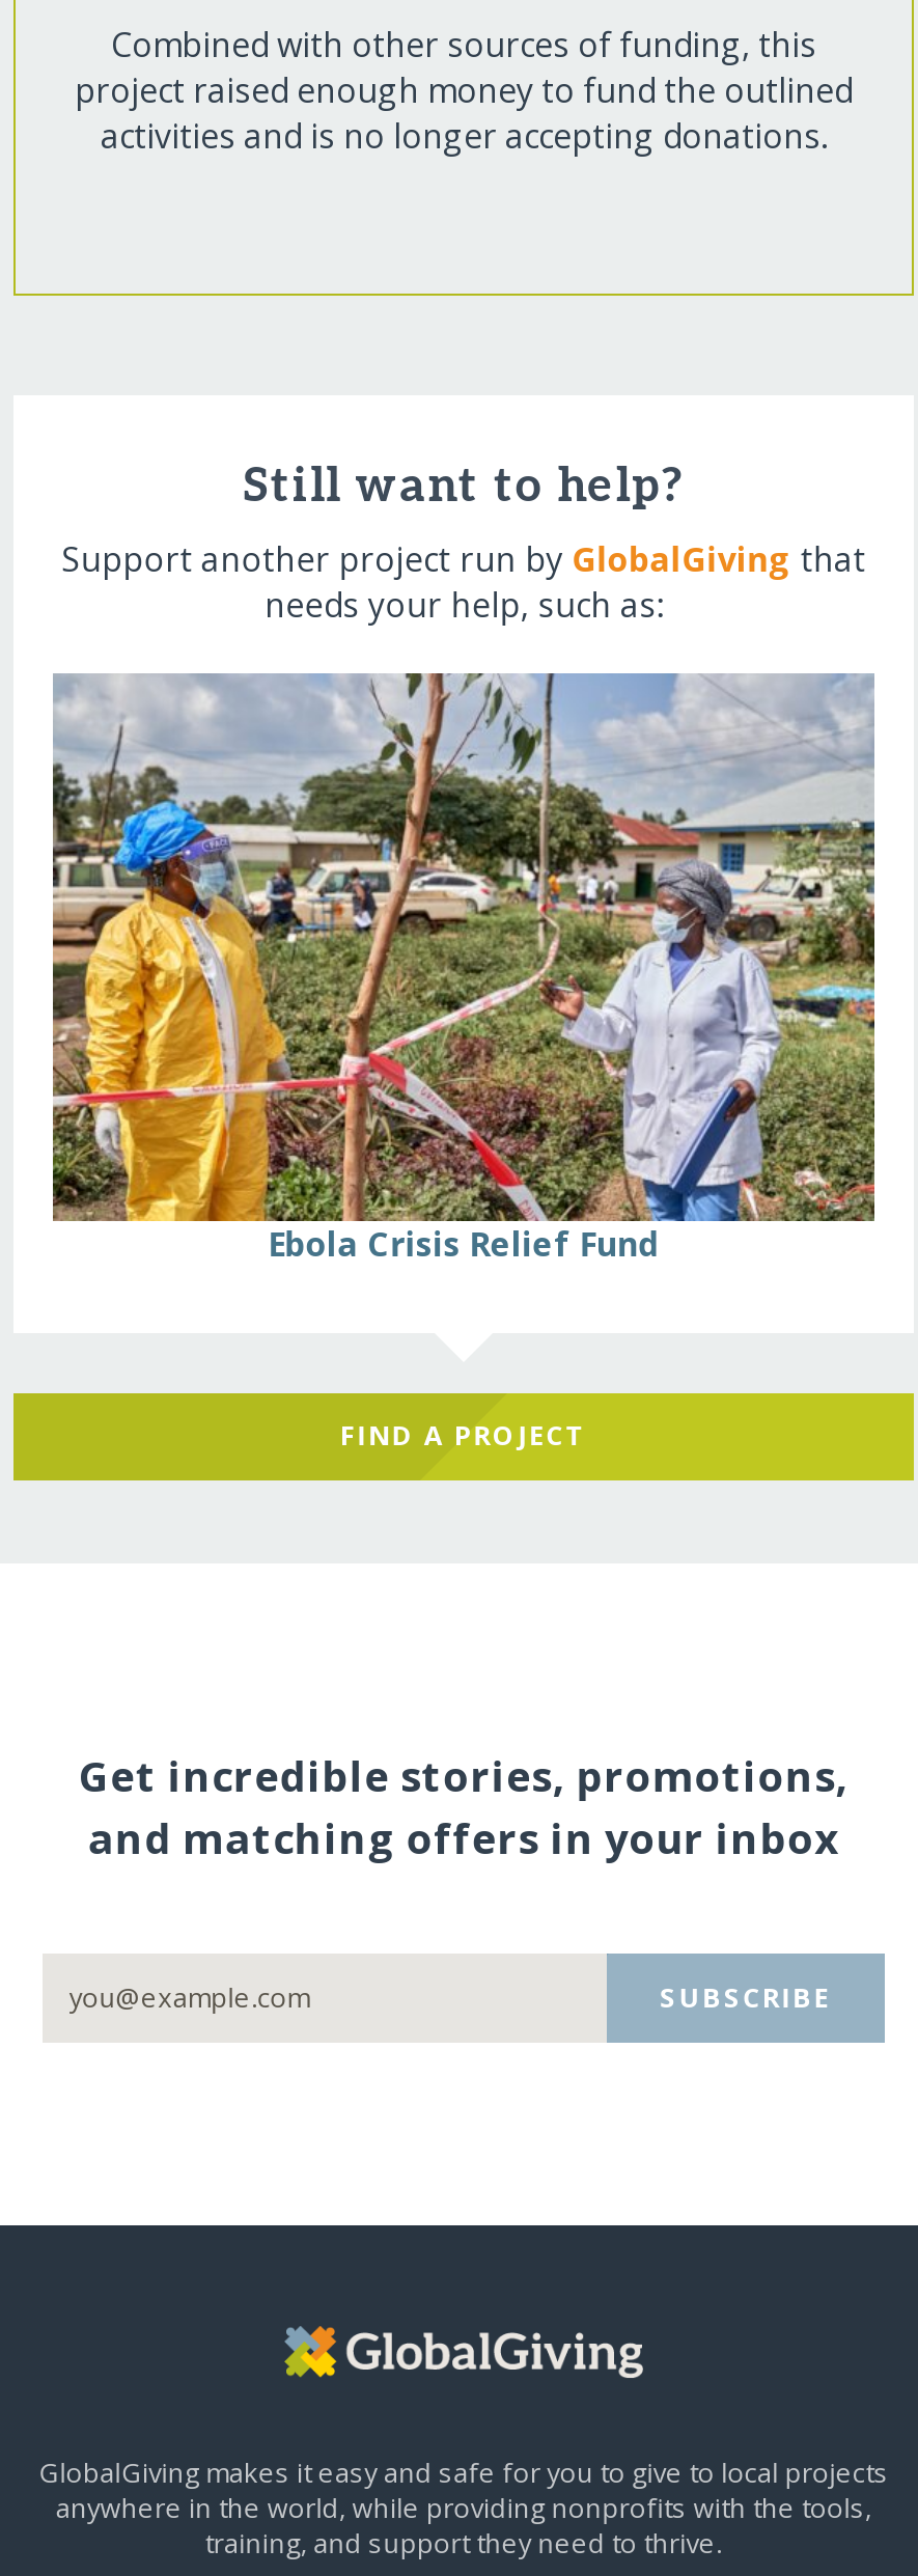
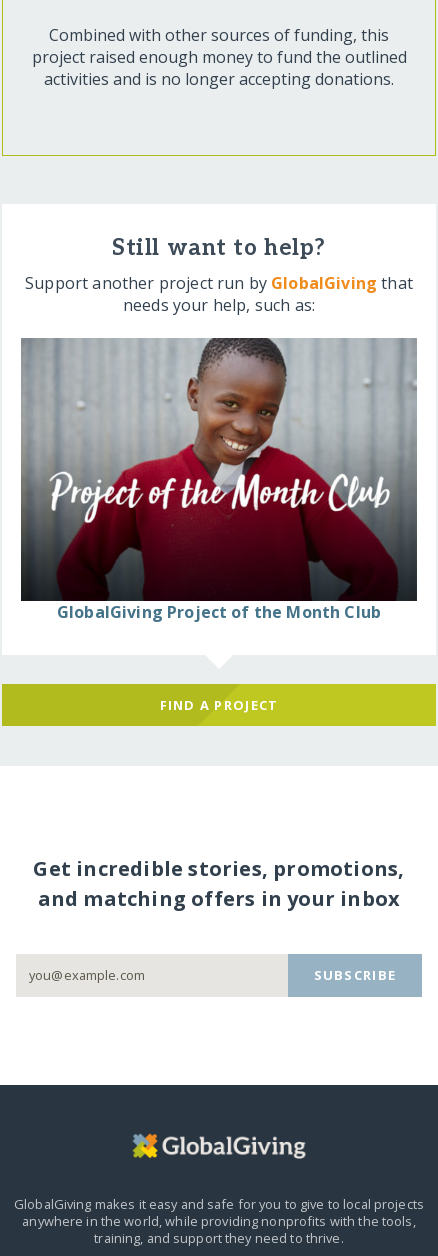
- [image]
- Ebola Crisis Relief Fund
+ [image]
+ GlobalGiving Project of the Month Club
